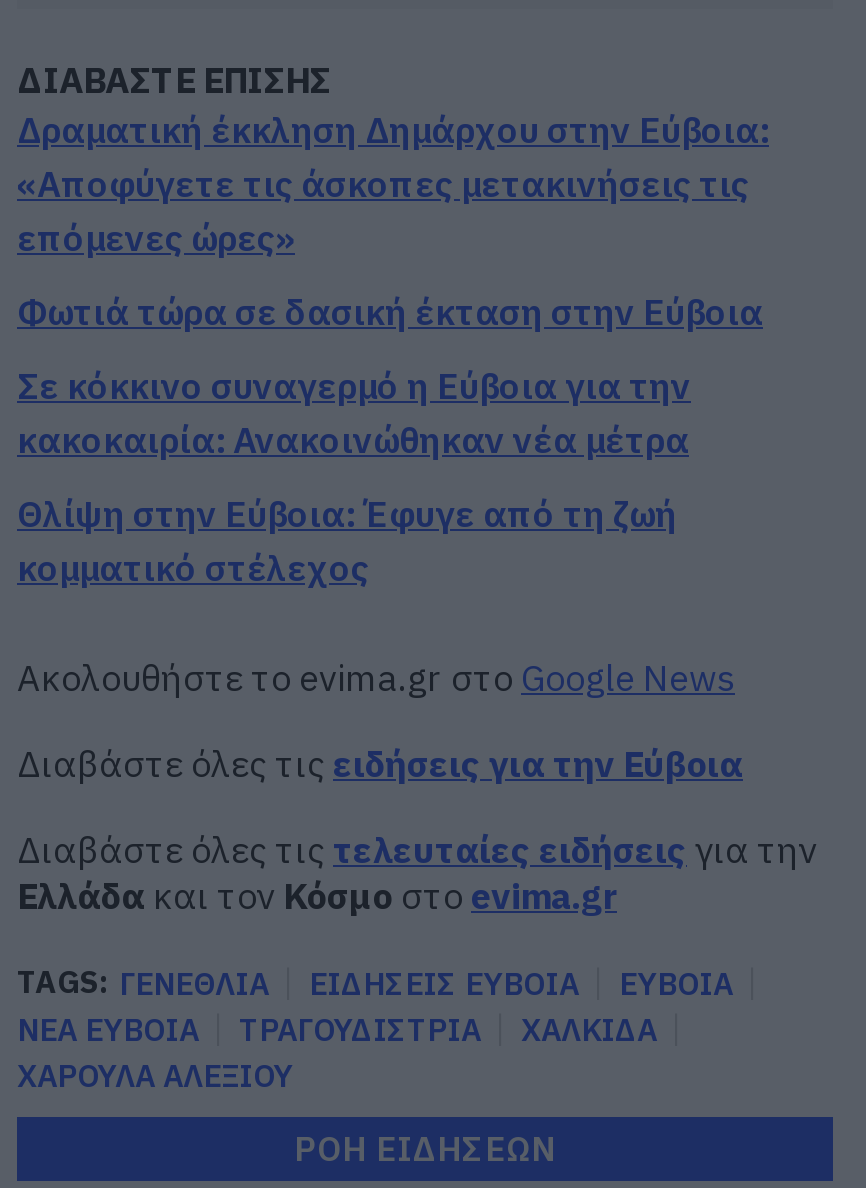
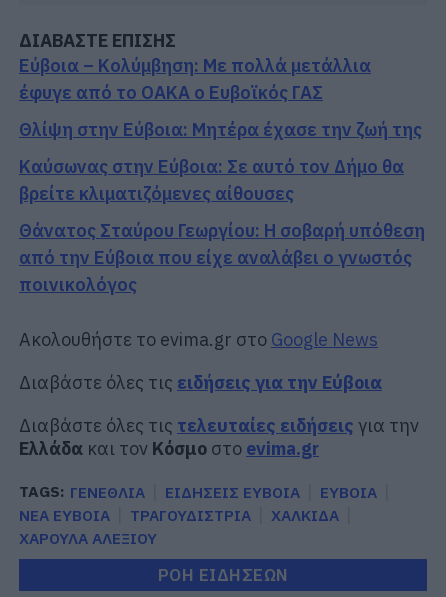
- Δραματική έκκληση Δημάρχου στην Εύβοια:
- «Αποφύγετε τις άσκοπες μετακινήσεις τις
- επόμενες ώρες»
+ Εύβοια – Κολύμβηση: Με πολλά μετάλλια
+ έφυγε από το ΟΑΚΑ ο Ευβοϊκός ΓΑΣ

- Φωτιά τώρα σε δασική έκταση στην Εύβοια
+ Θλίψη στην Εύβοια: Μητέρα έχασε την ζωή της

- Σε κόκκινο συναγερμό η Εύβοια για την
- κακοκαιρία: Ανακοινώθηκαν νέα μέτρα
+ Καύσωνας στην Εύβοια: Σε αυτό τον Δήμο θα
+ βρείτε κλιματιζόμενες αίθουσες

- Θλίψη στην Εύβοια: Έφυγε από τη ζωή
- κομματικό στέλεχος
+ Θάνατος Σταύρου Γεωργίου: Η σοβαρή υπόθεση
+ από την Εύβοια που είχε αναλάβει ο γνωστός
+ ποινικολόγος
